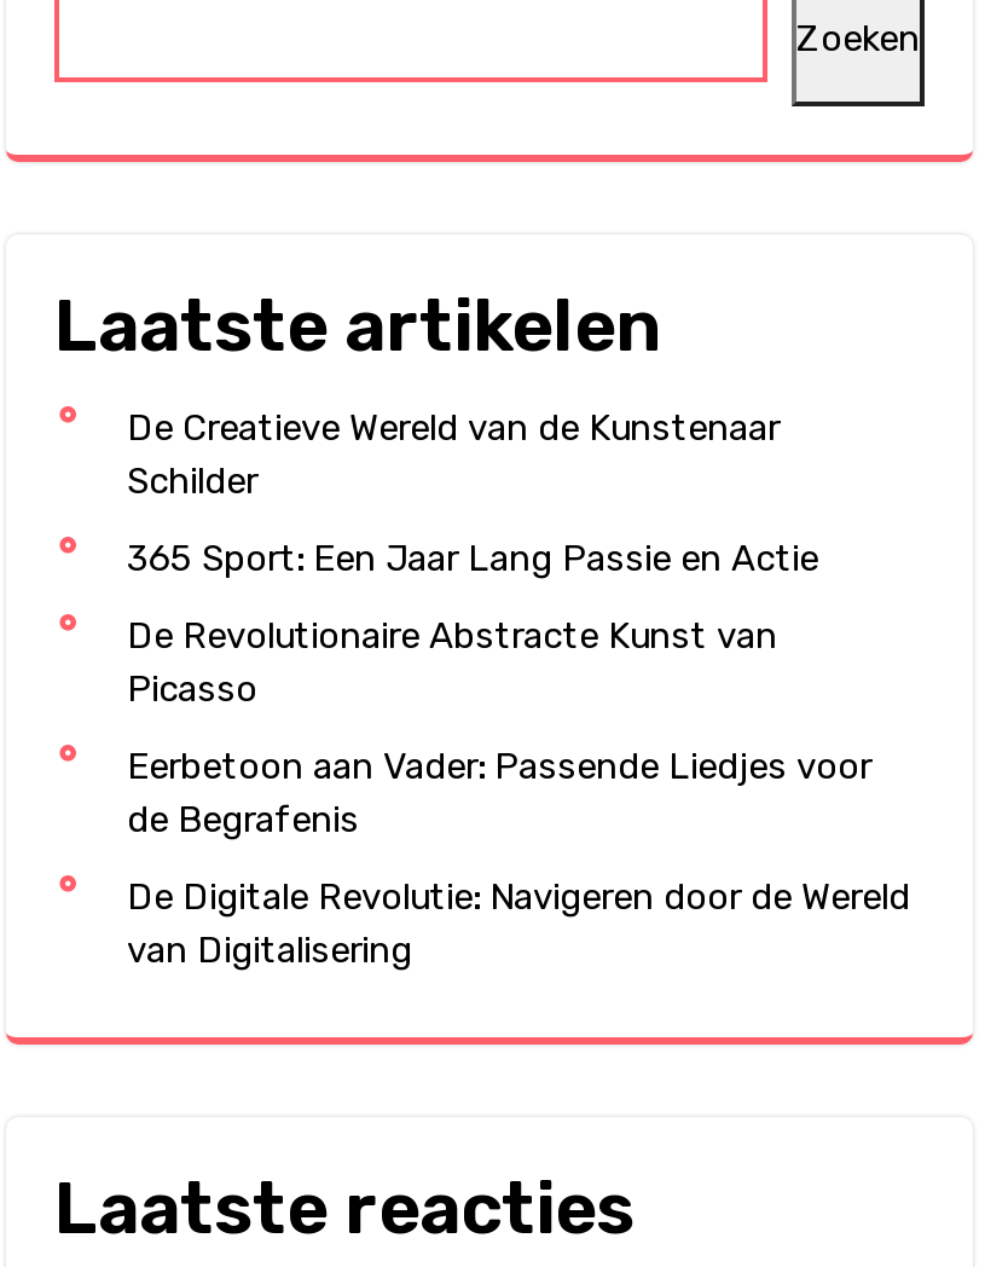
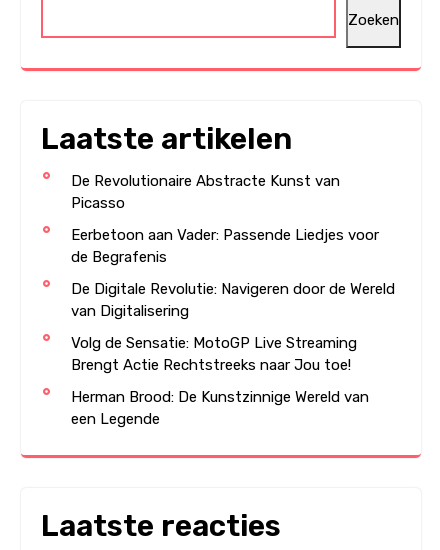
- De Creatieve Wereld van de Kunstenaar
- Schilder
- 365 Sport: Een Jaar Lang Passie en Actie

moved up: De Revolutionaire Abstracte Kunst van | Picasso | Eerbetoon aan Vader: Passende Liedjes voor | de Begrafenis | De Digitale Revolutie: Navigeren door de Wereld | van Digitalisering

+ Volg de Sensatie: MotoGP Live Streaming
+ Brengt Actie Rechtstreeks naar Jou toe!
+ Herman Brood: De Kunstzinnige Wereld van
+ een Legende
